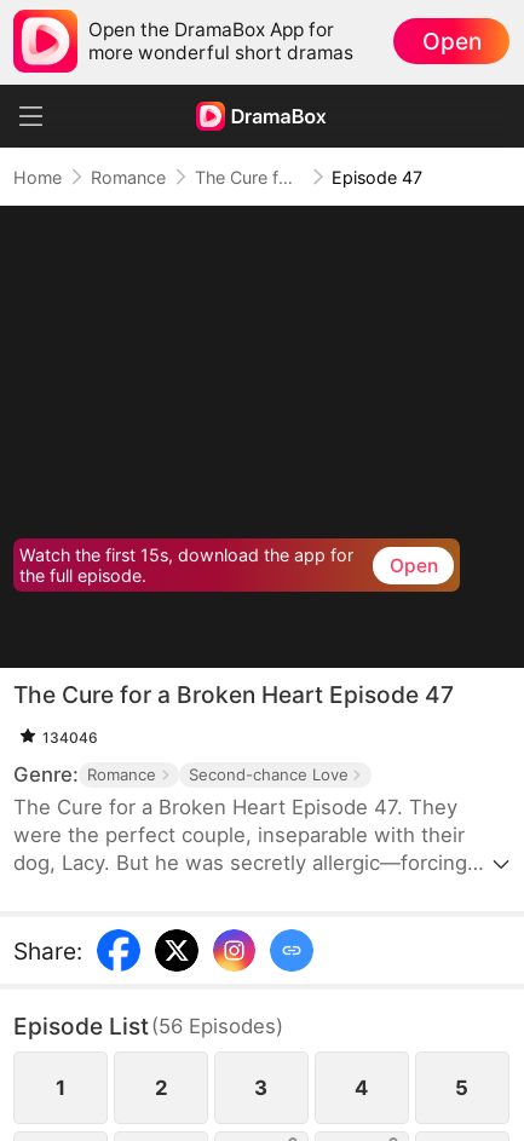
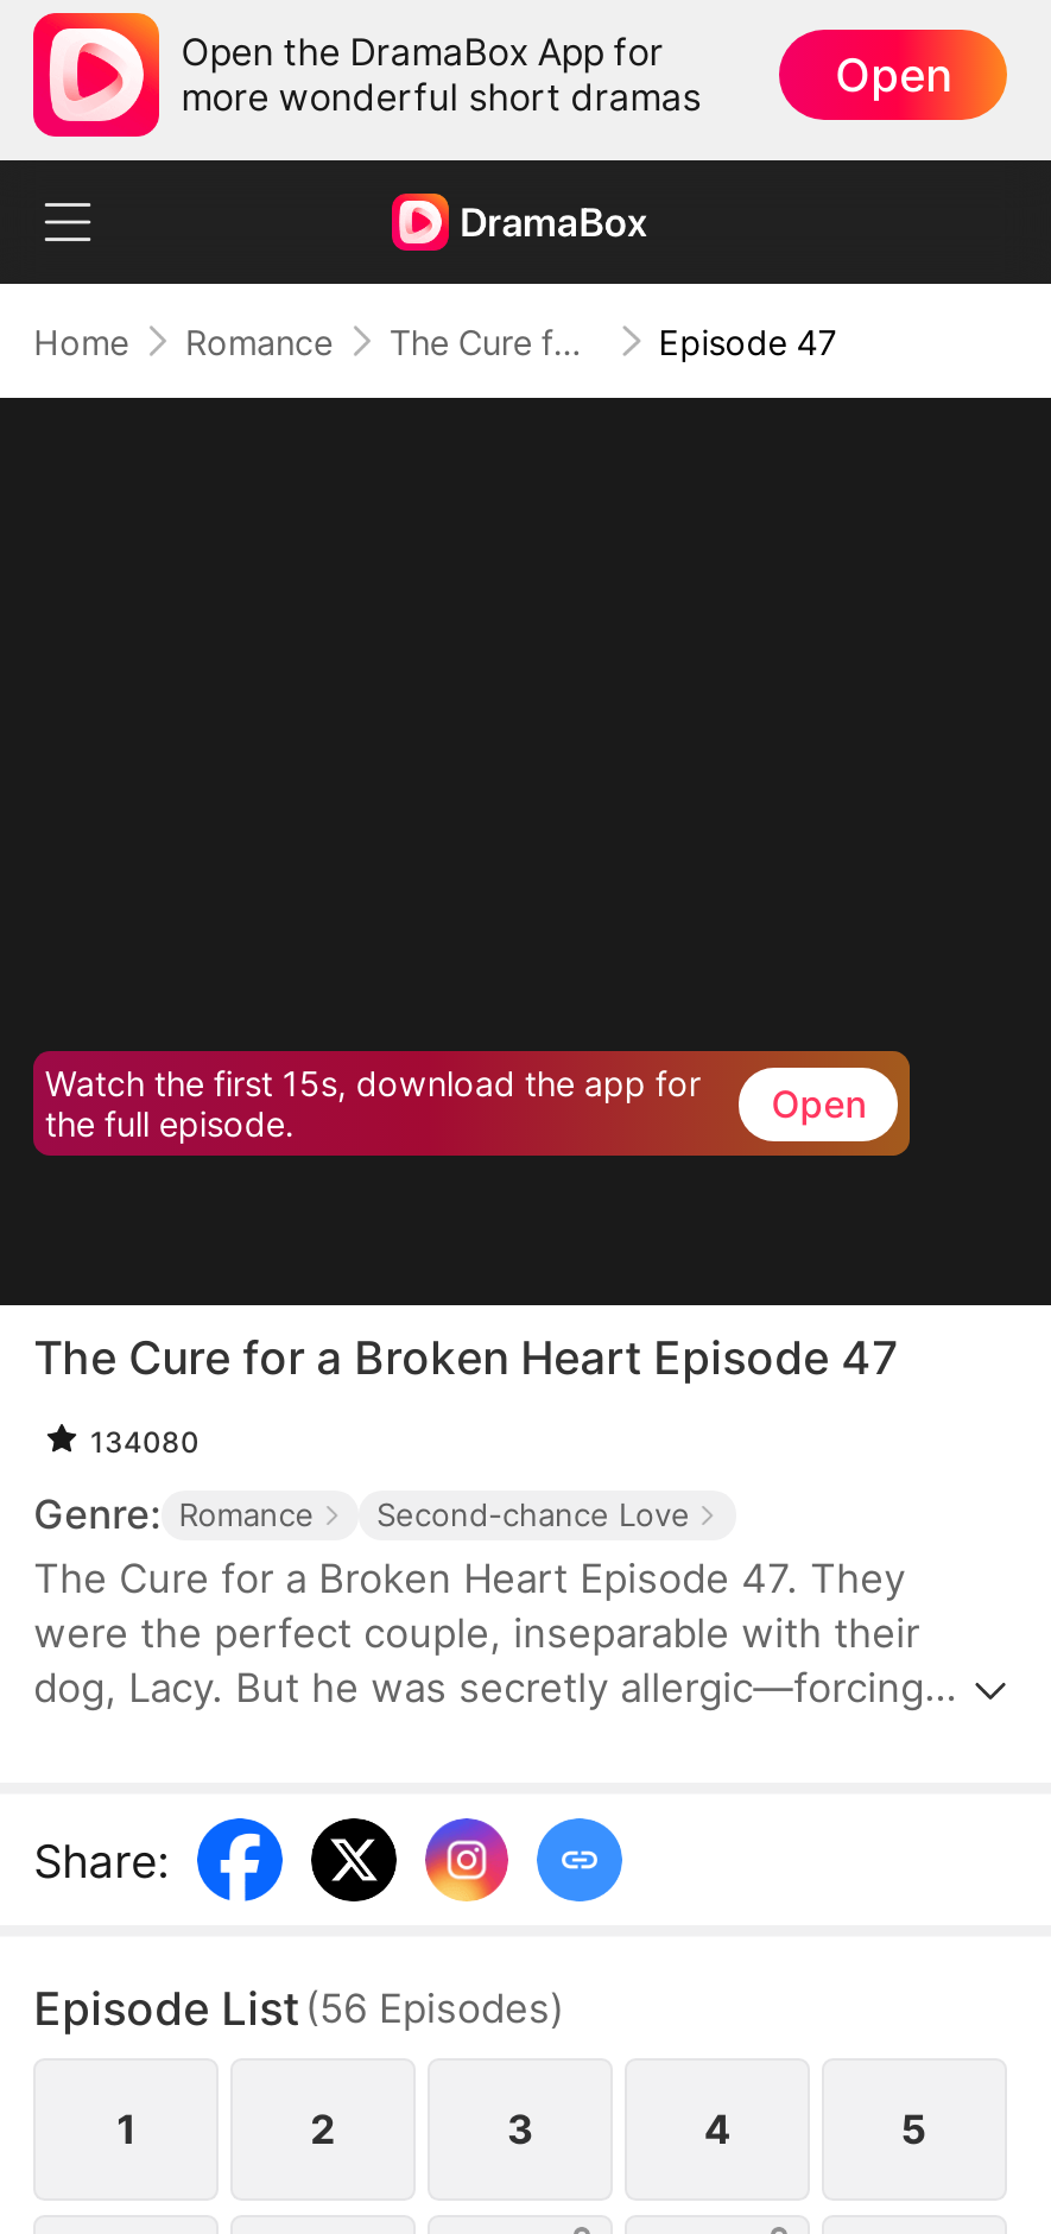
- 134046
+ 134080
